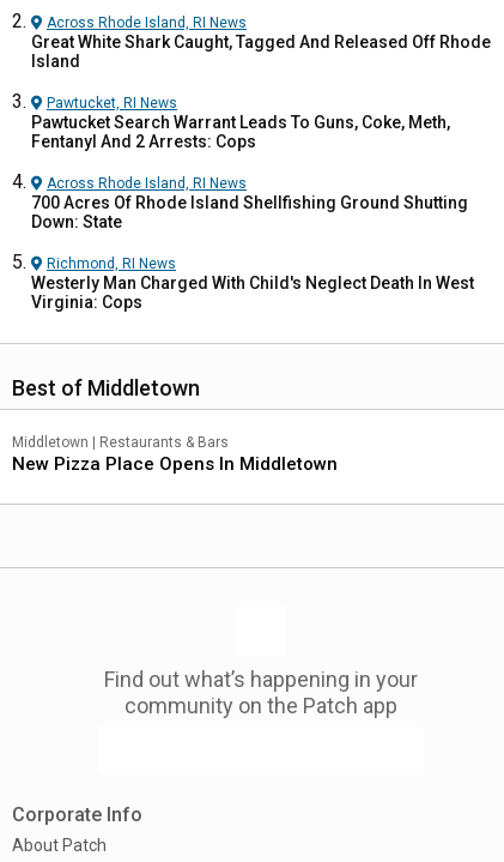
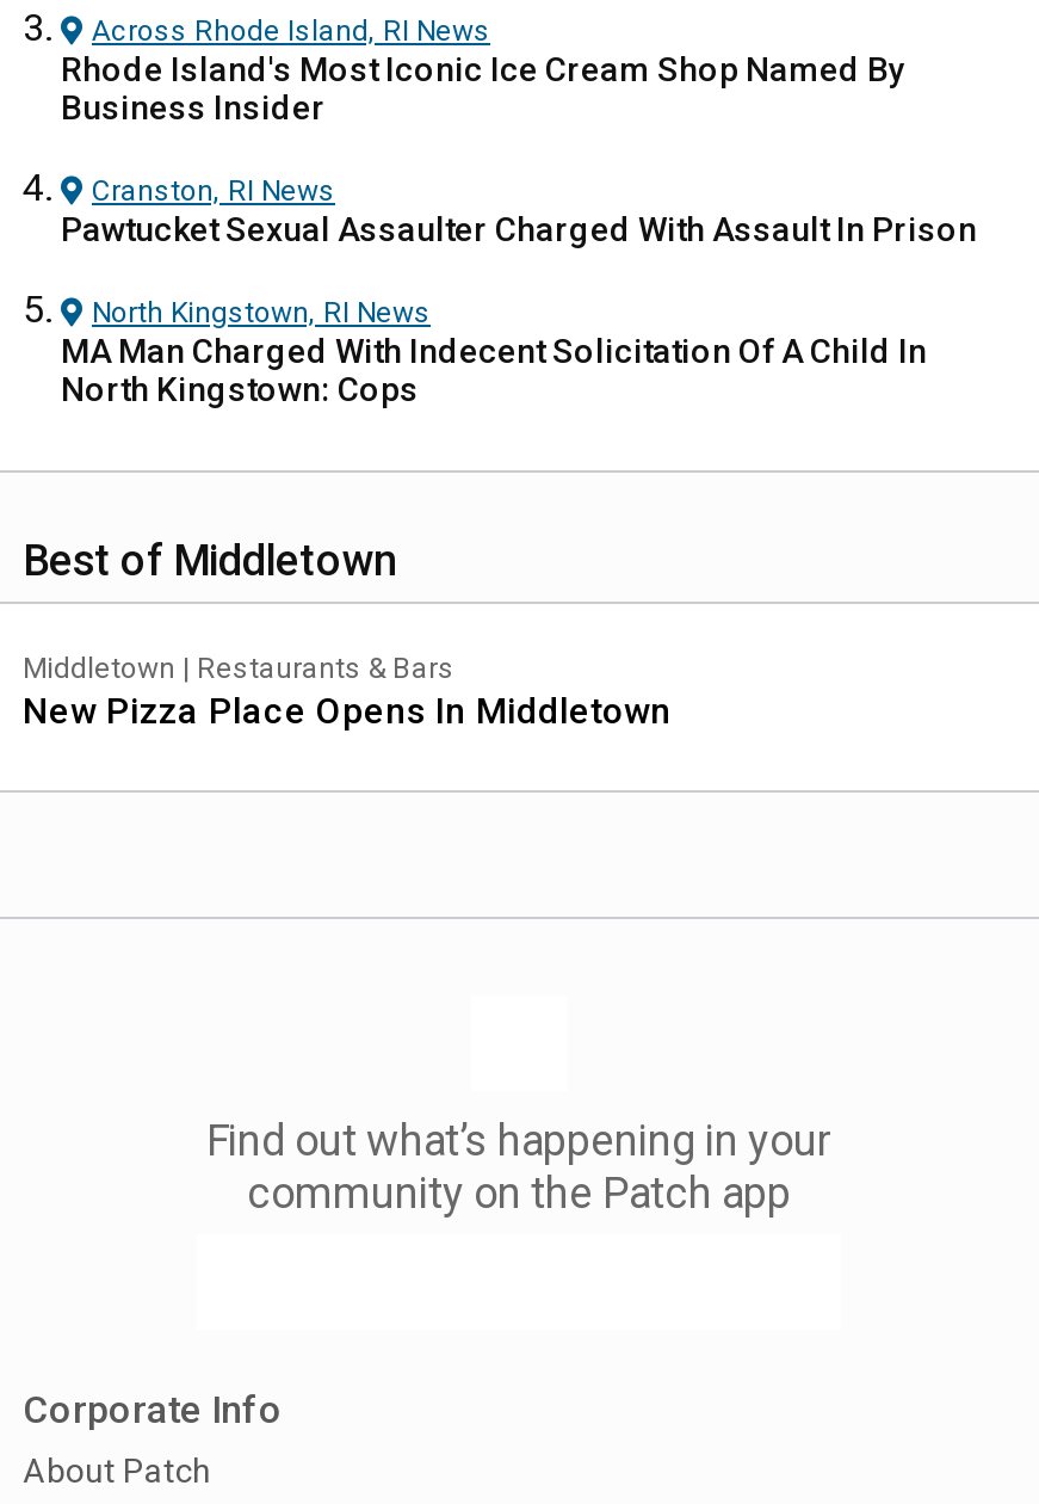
- Great White Shark Caught, Tagged And Released Off Rhode
- Island
- Pawtucket, RI News
- Pawtucket Search Warrant Leads To Guns, Coke, Meth,
- Fentanyl And 2 Arrests: Cops
- Across Rhode Island, RI News
- 700 Acres Of Rhode Island Shellfishing Ground Shutting
- Down: State
- Richmond, RI News
- Westerly Man Charged With Child's Neglect Death In West
- Virginia: Cops
+ Rhode Island's Most Iconic Ice Cream Shop Named By
+ Business Insider
+ Cranston, RI News
+ Pawtucket Sexual Assaulter Charged With Assault In Prison
+ North Kingstown, RI News
+ MA Man Charged With Indecent Solicitation Of A Child In
+ North Kingstown: Cops
